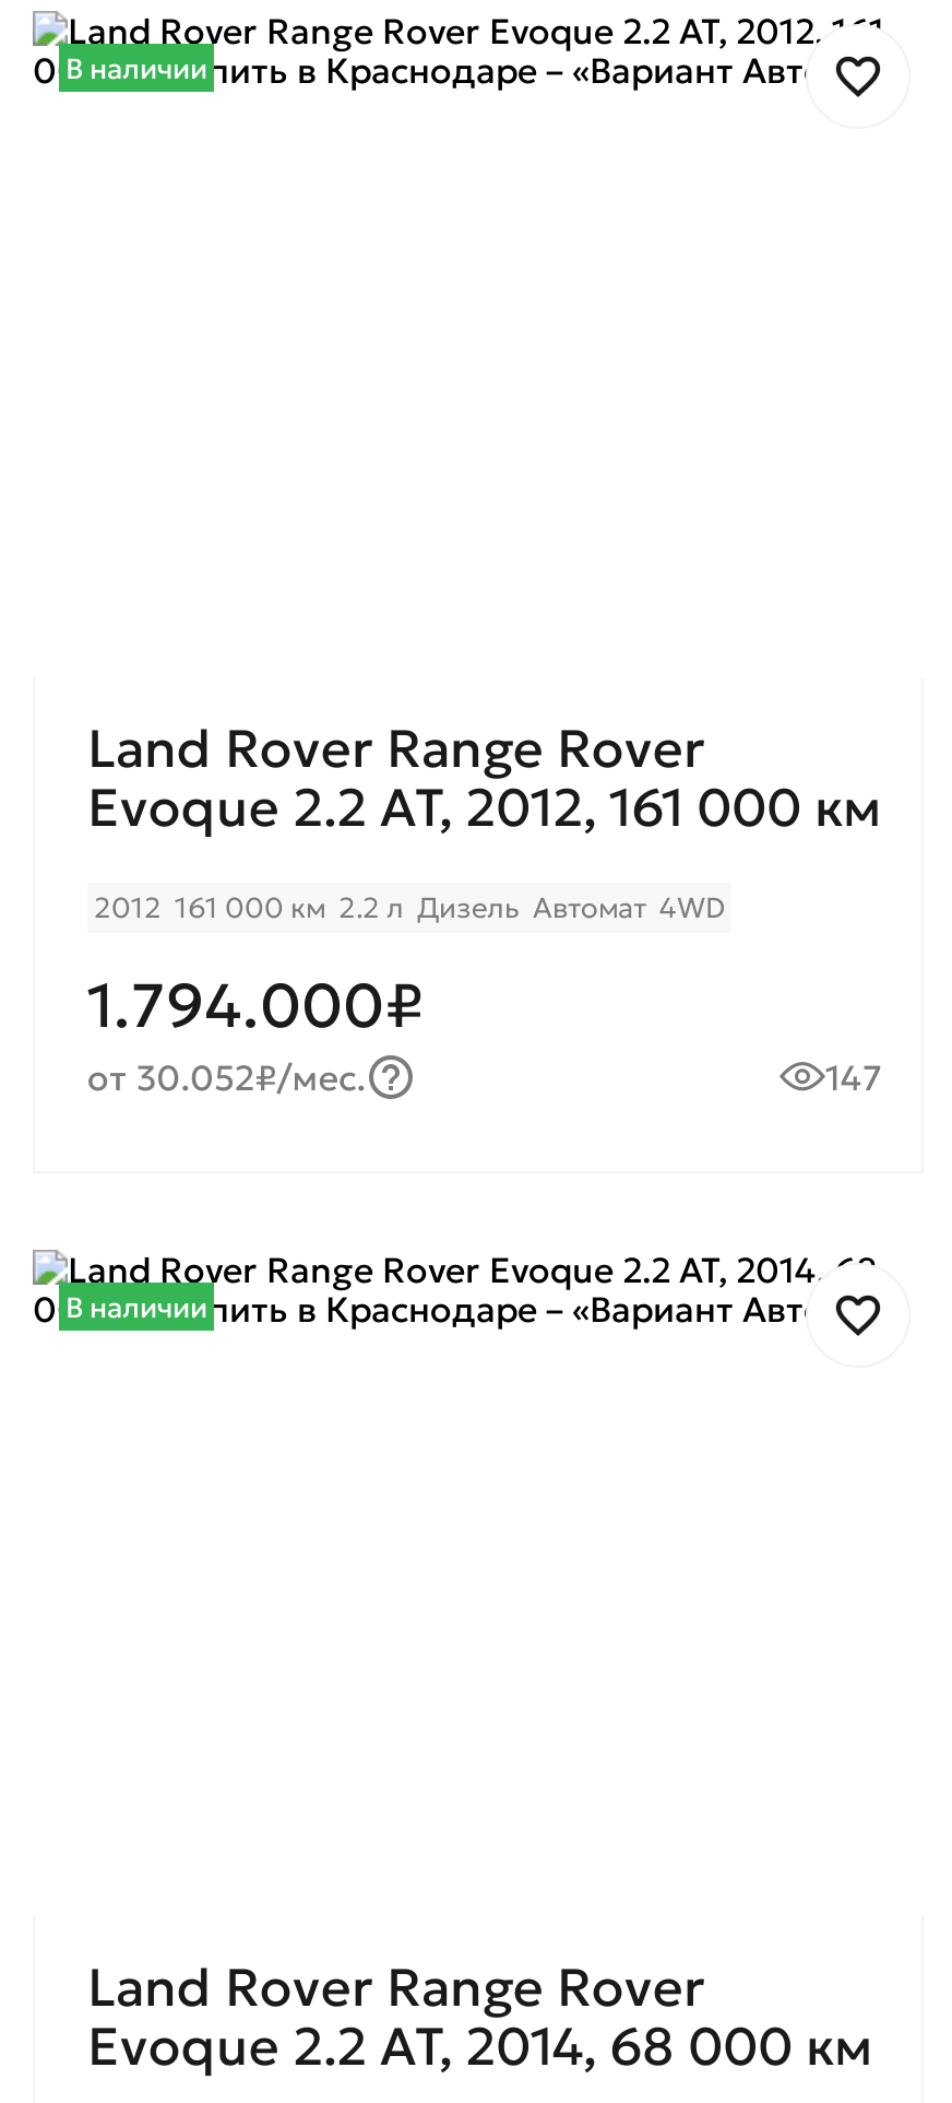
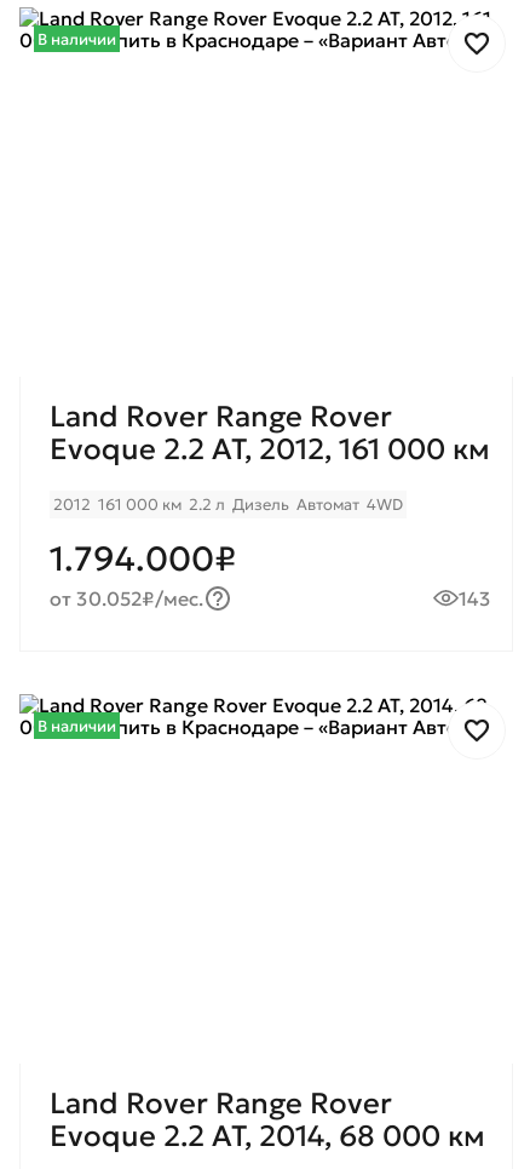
- 147
+ 143
